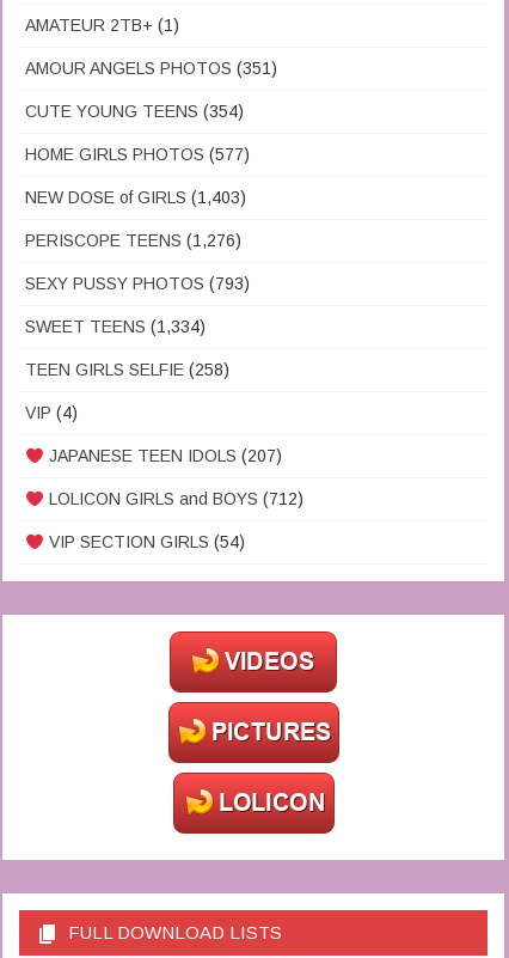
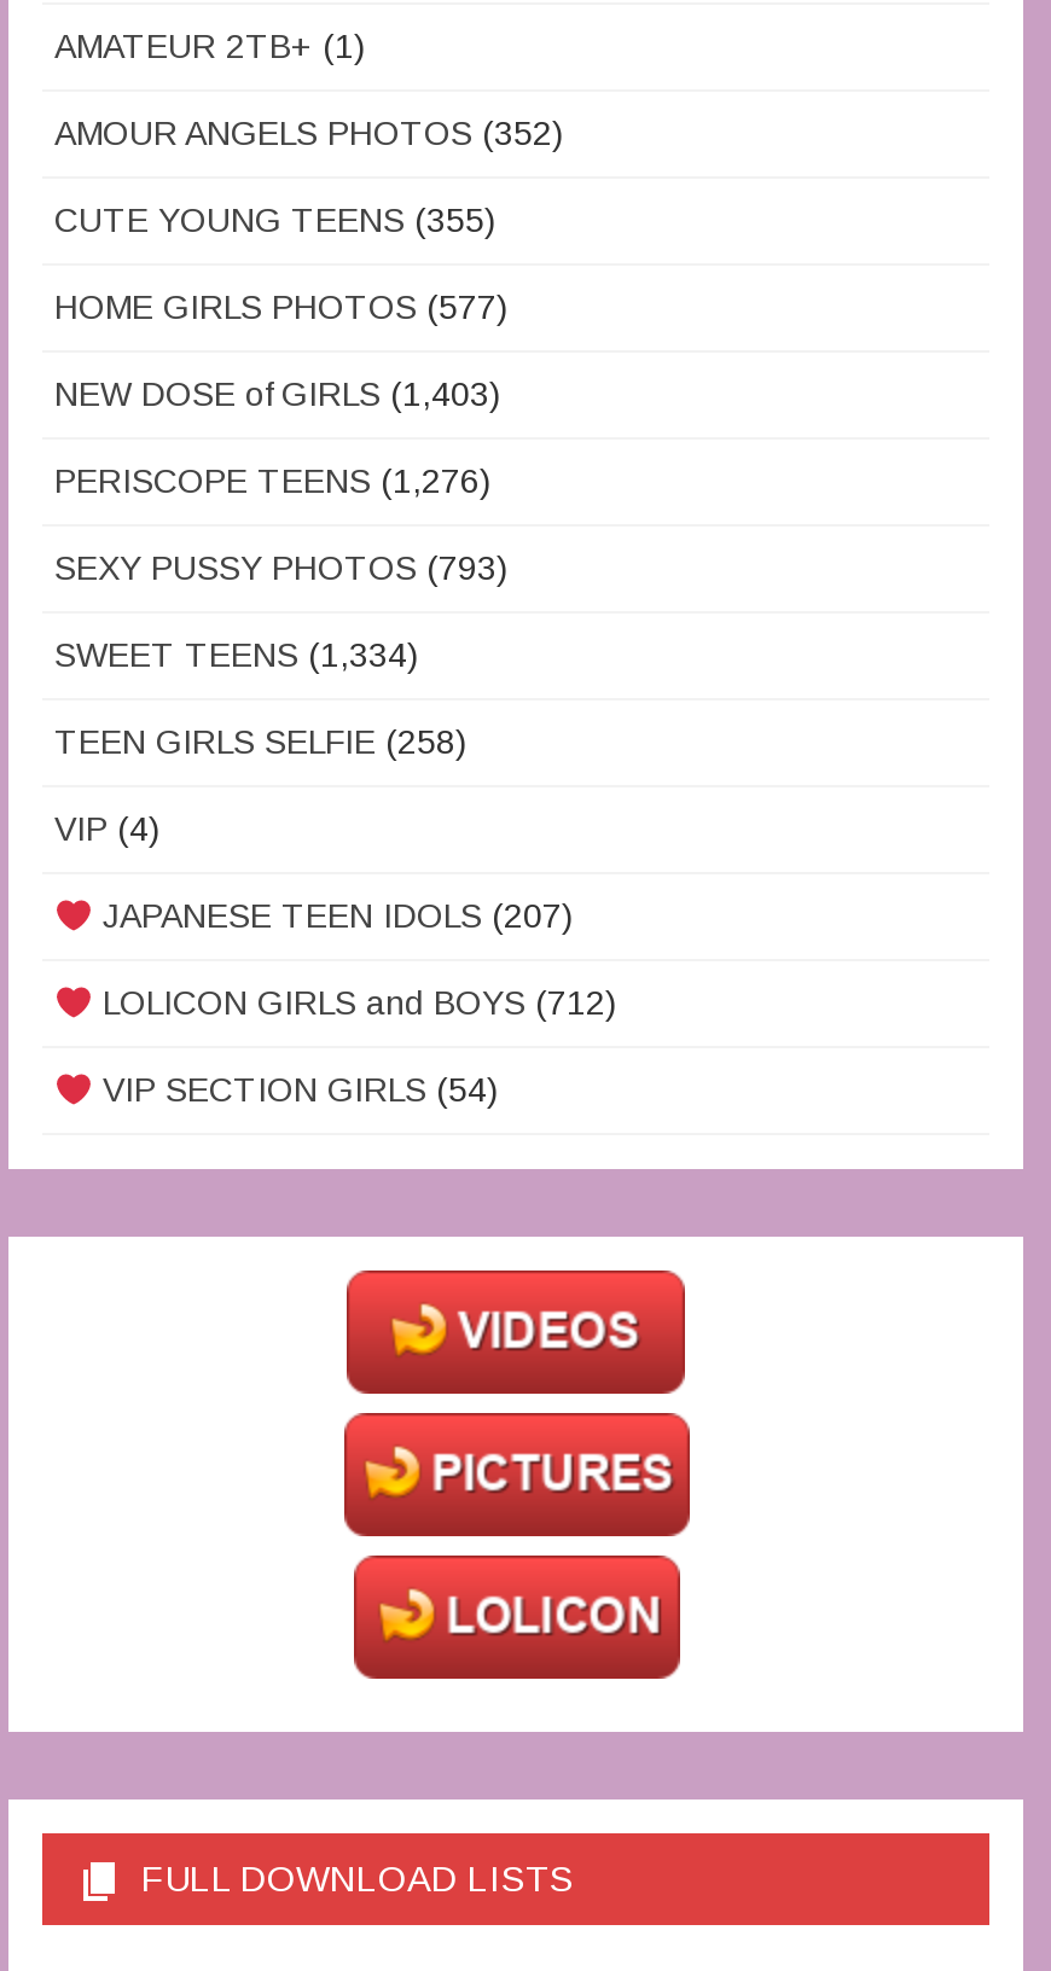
- AMOUR ANGELS PHOTOS (351)
+ AMOUR ANGELS PHOTOS (352)

- CUTE YOUNG TEENS (354)
+ CUTE YOUNG TEENS (355)
